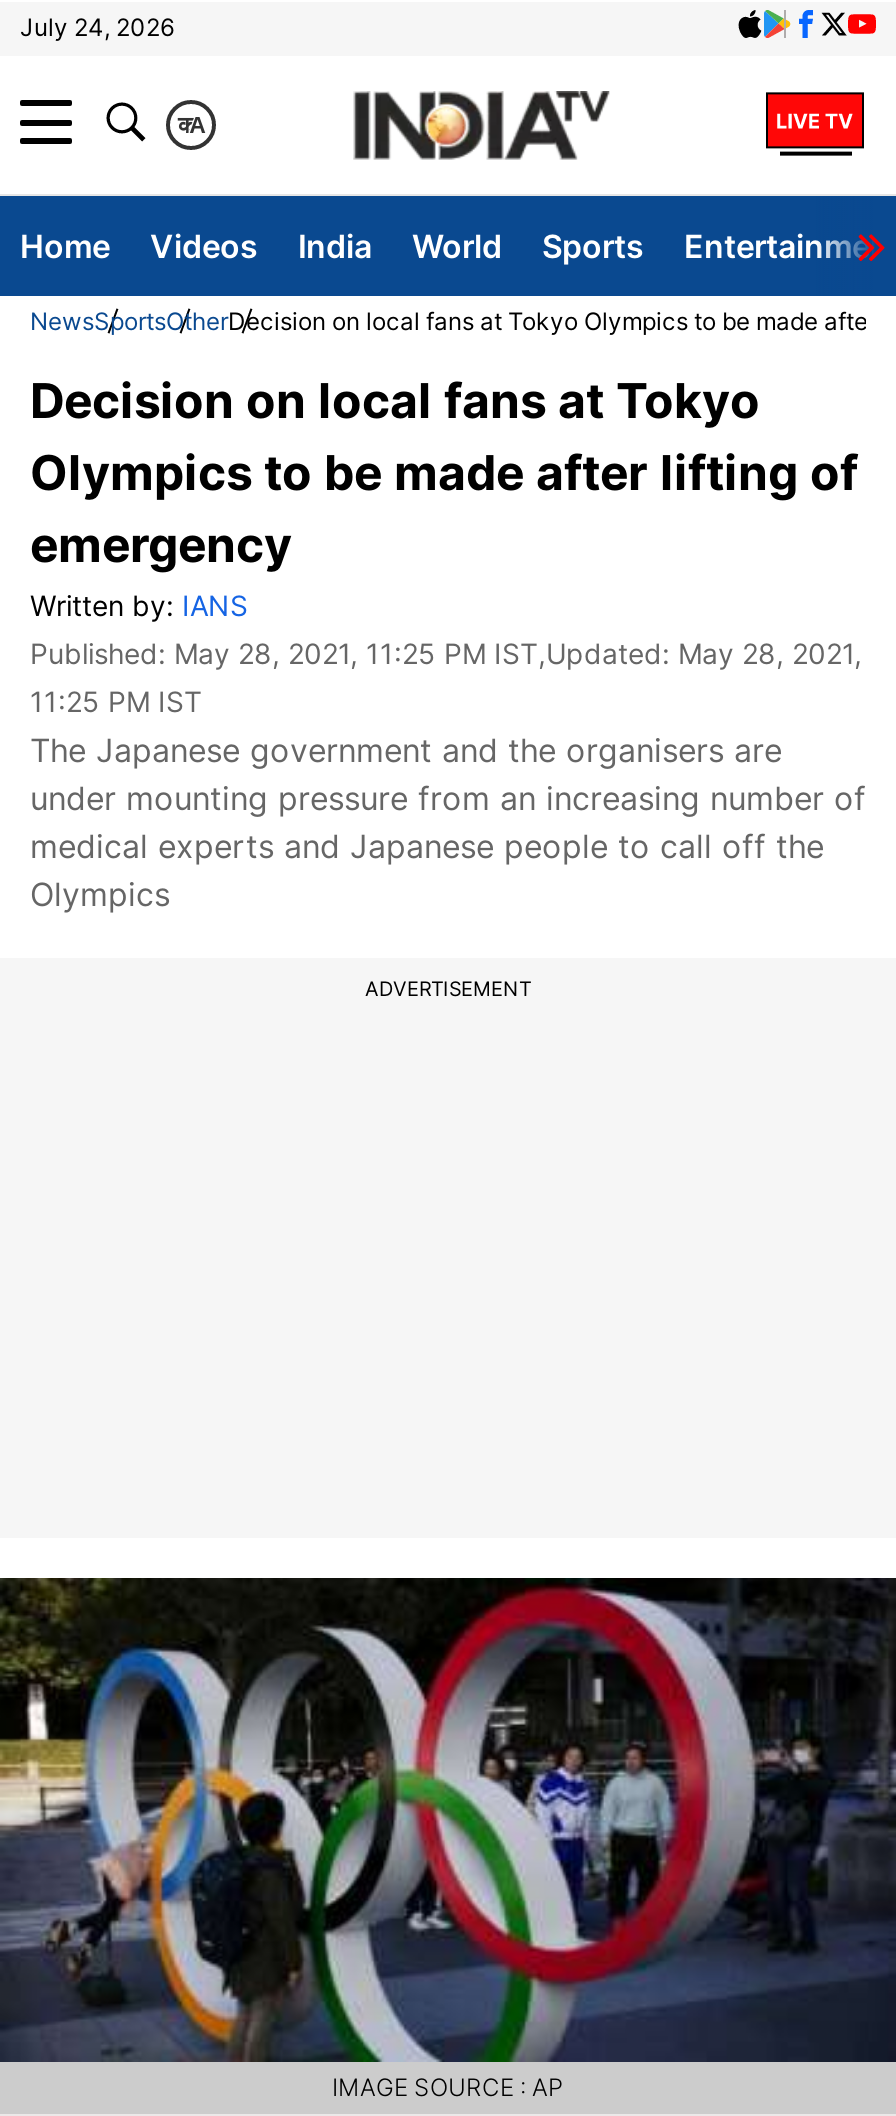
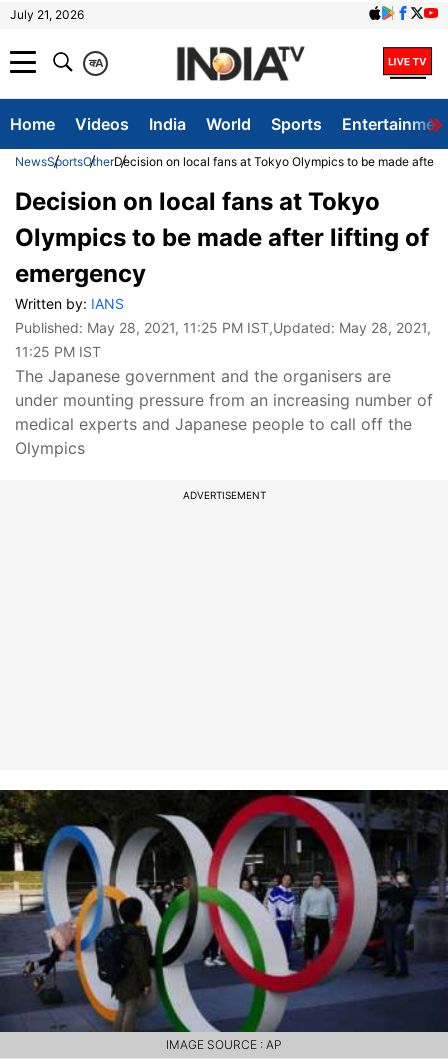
- July 24, 2026
+ July 21, 2026
